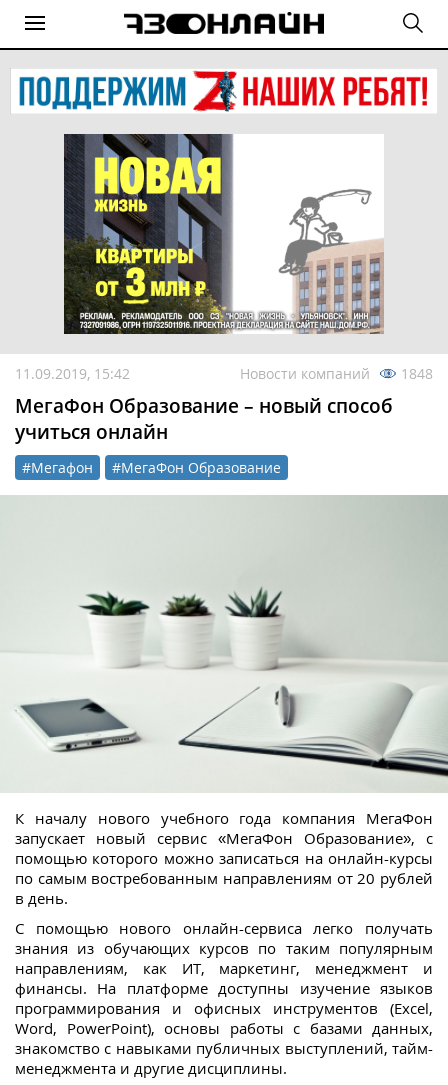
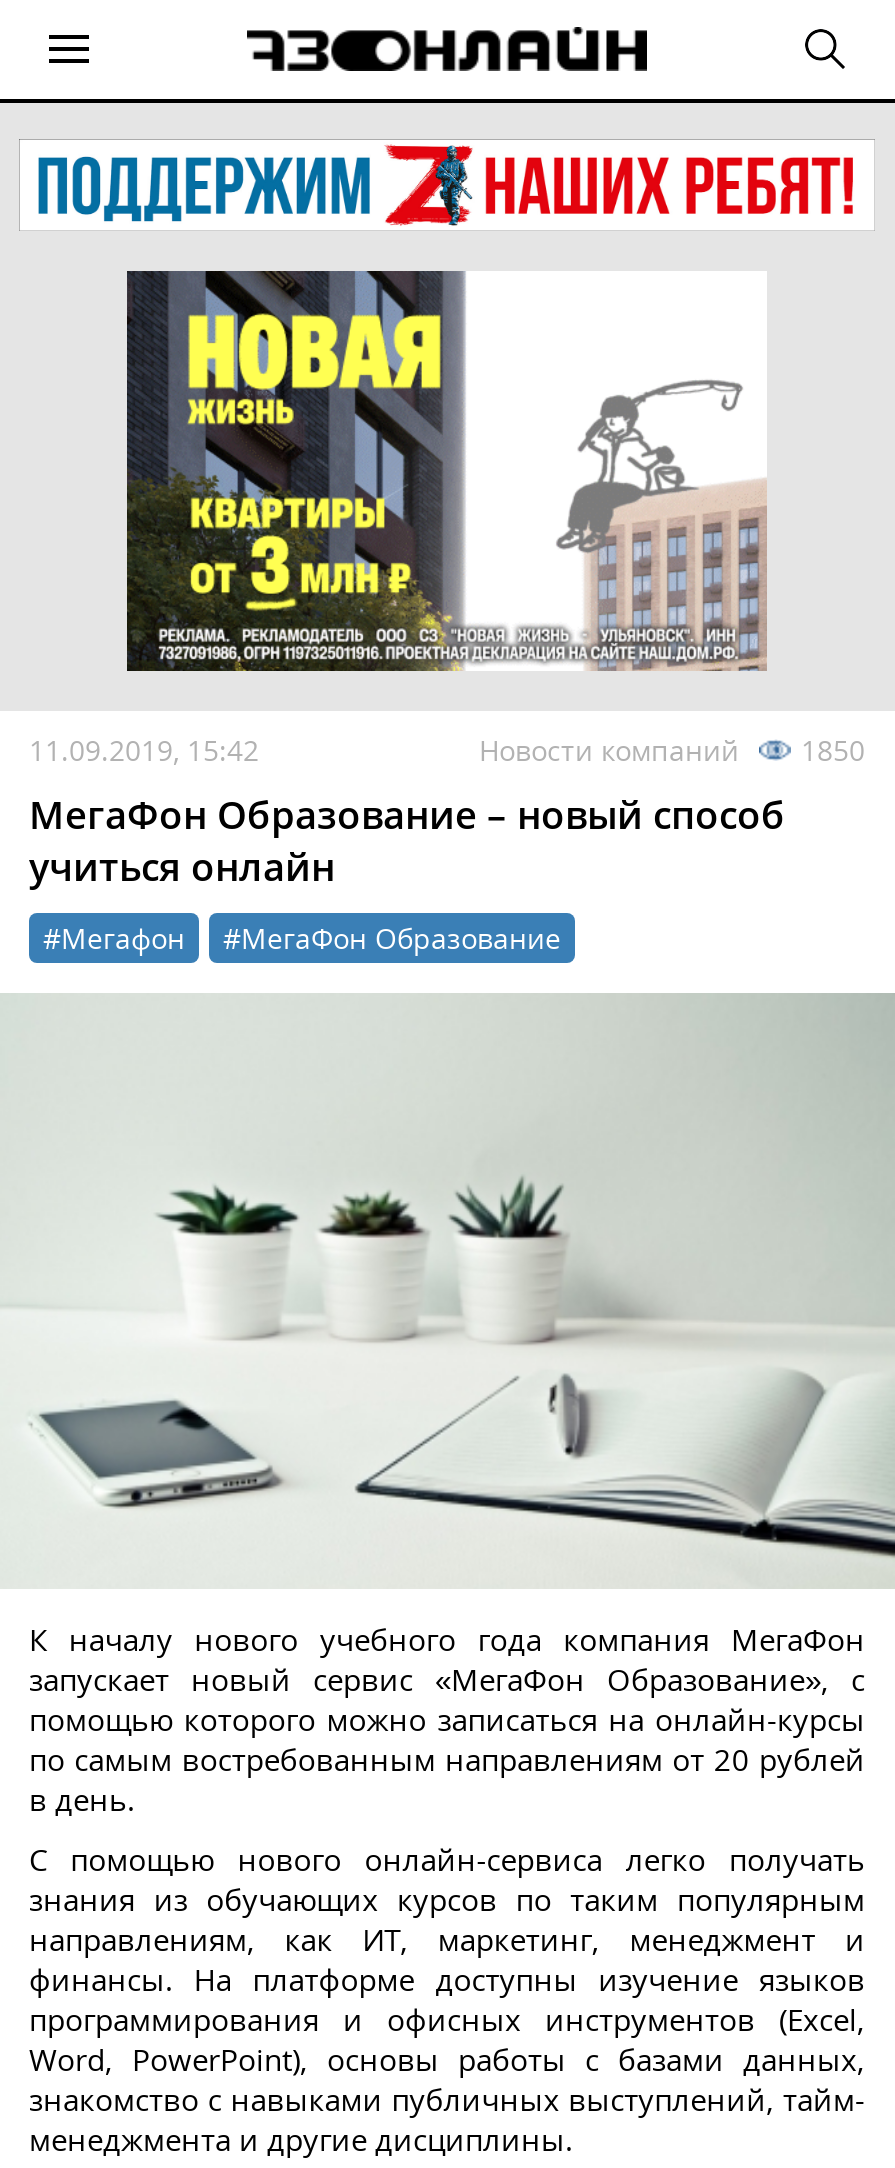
- Новости компаний 1848
+ Новости компаний 1850
